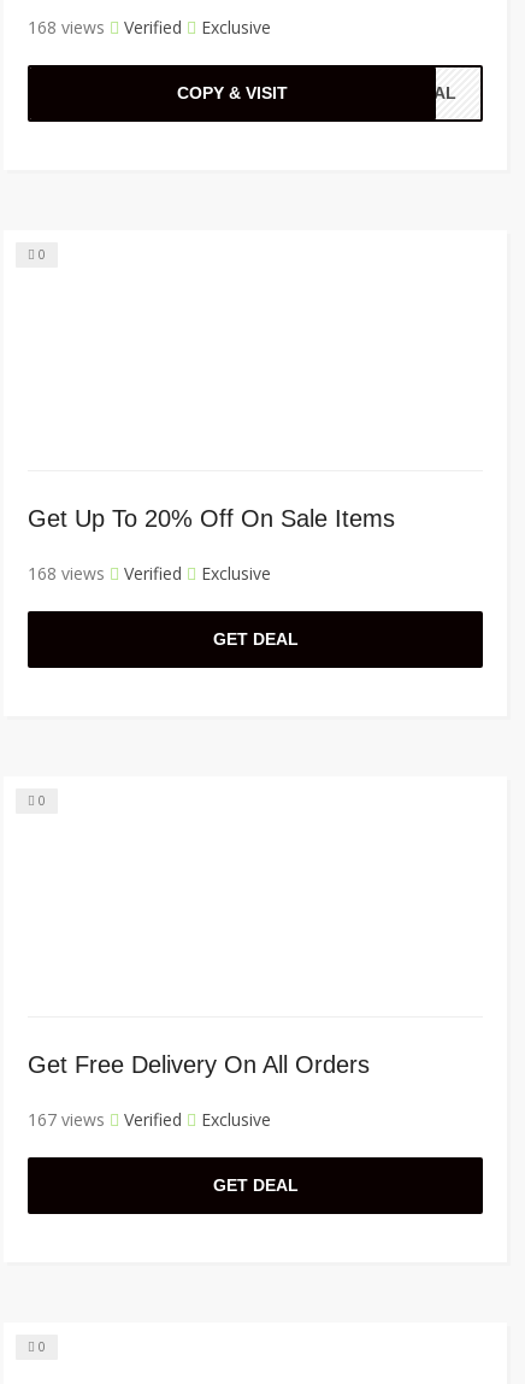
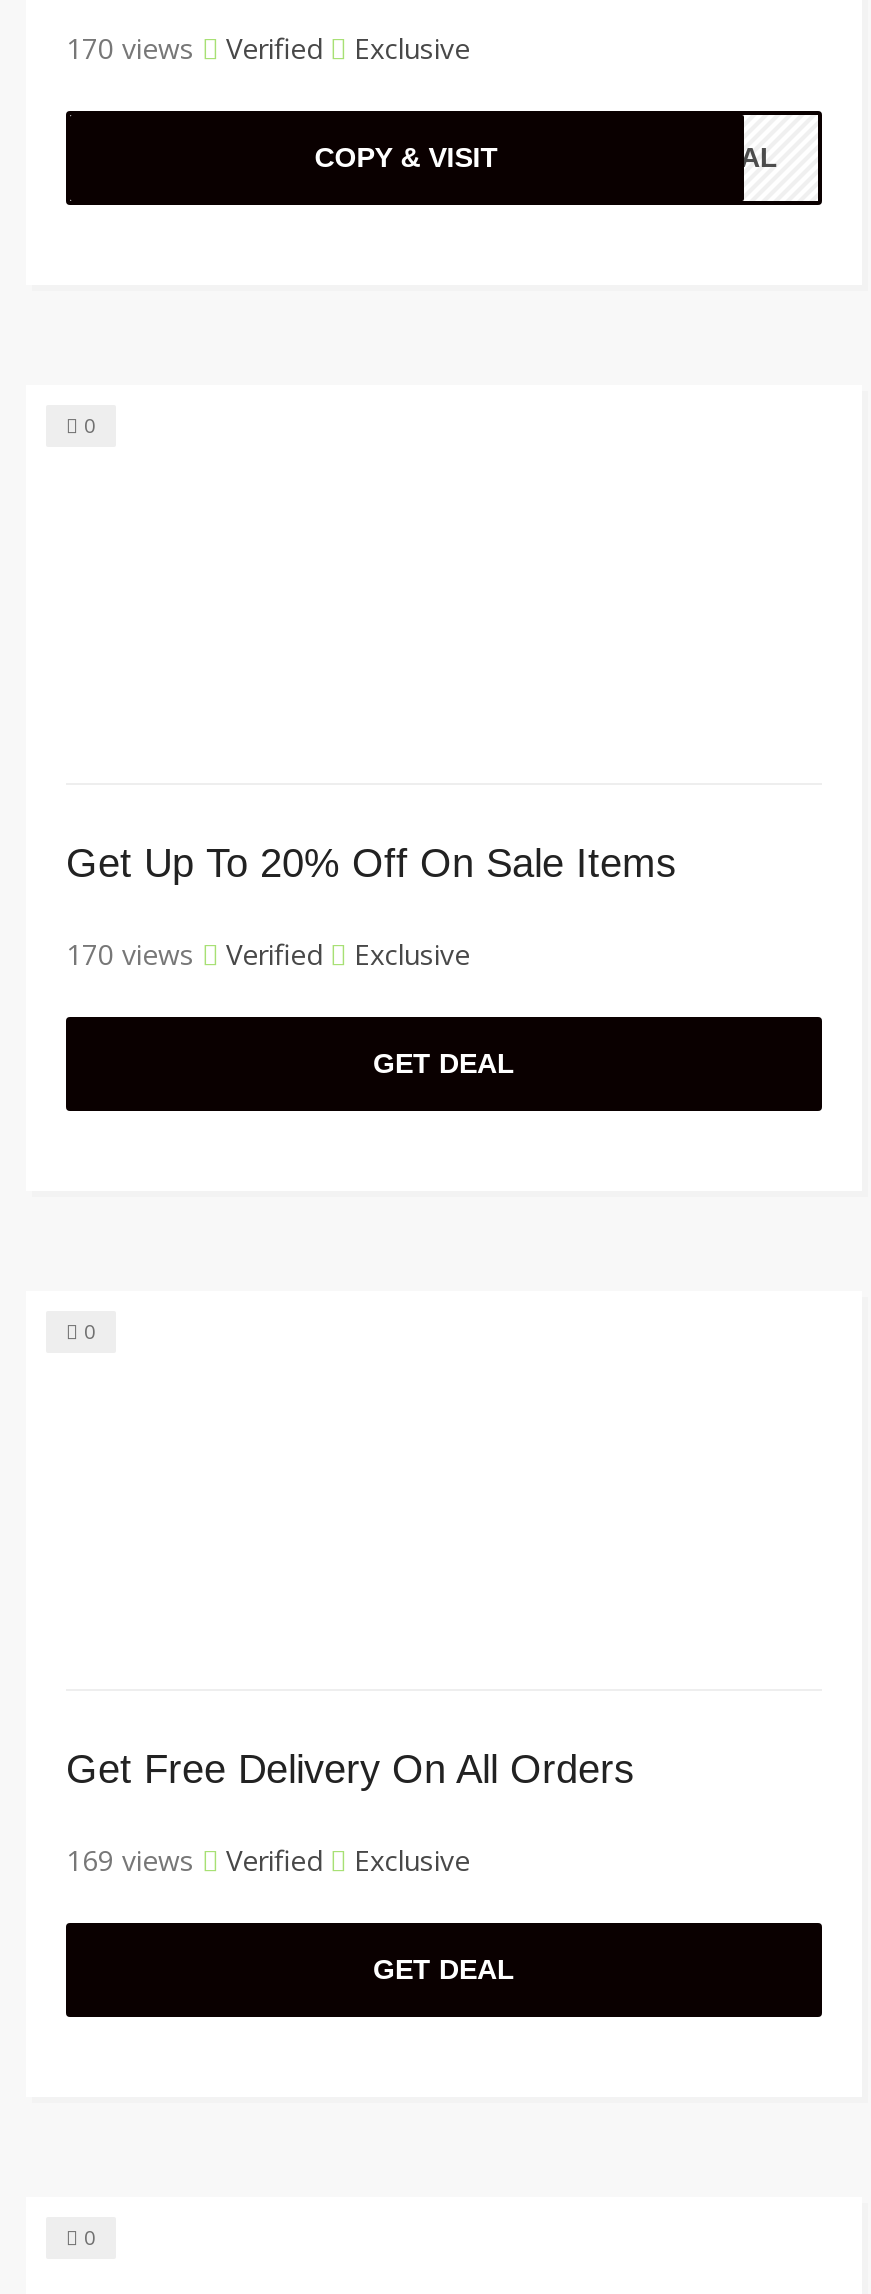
- 168 views Verified Exclusive
+ 170 views Verified Exclusive

- 168 views Verified Exclusive
+ 170 views Verified Exclusive

- 167 views Verified Exclusive
+ 169 views Verified Exclusive
